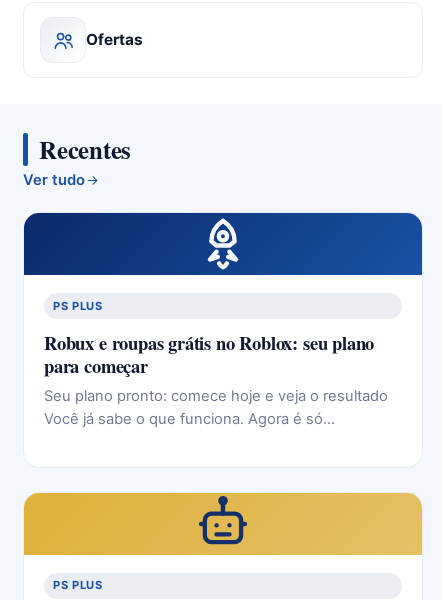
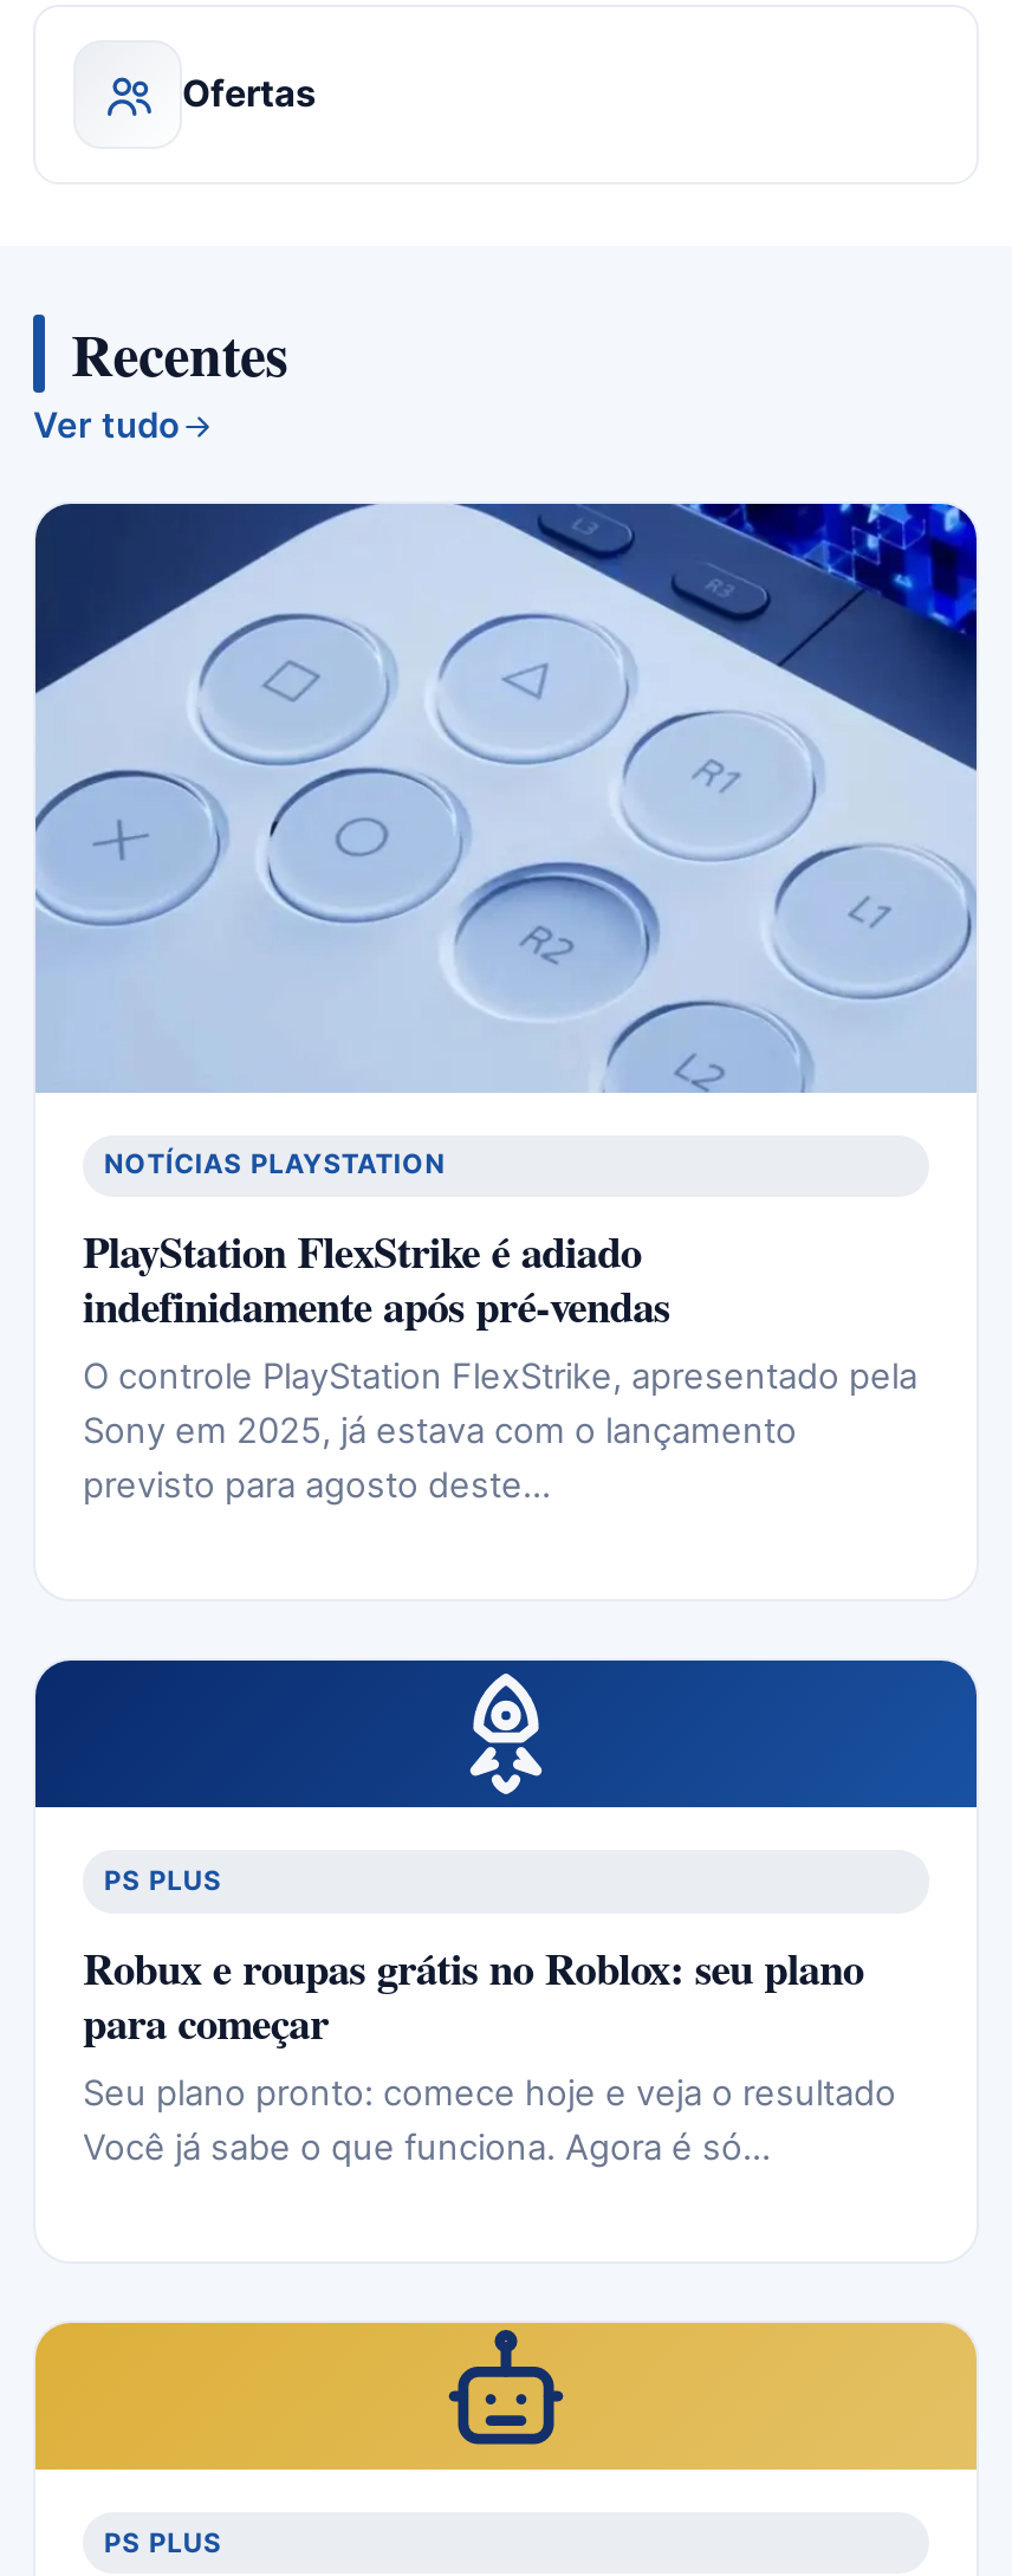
+ [image]
+ NOTÍCIAS PLAYSTATION
+ PlayStation FlexStrike é adiado
+ indefinidamente após pré-vendas
+ O controle PlayStation FlexStrike, apresentado pela
+ Sony em 2025, já estava com o lançamento
+ previsto para agosto deste…
